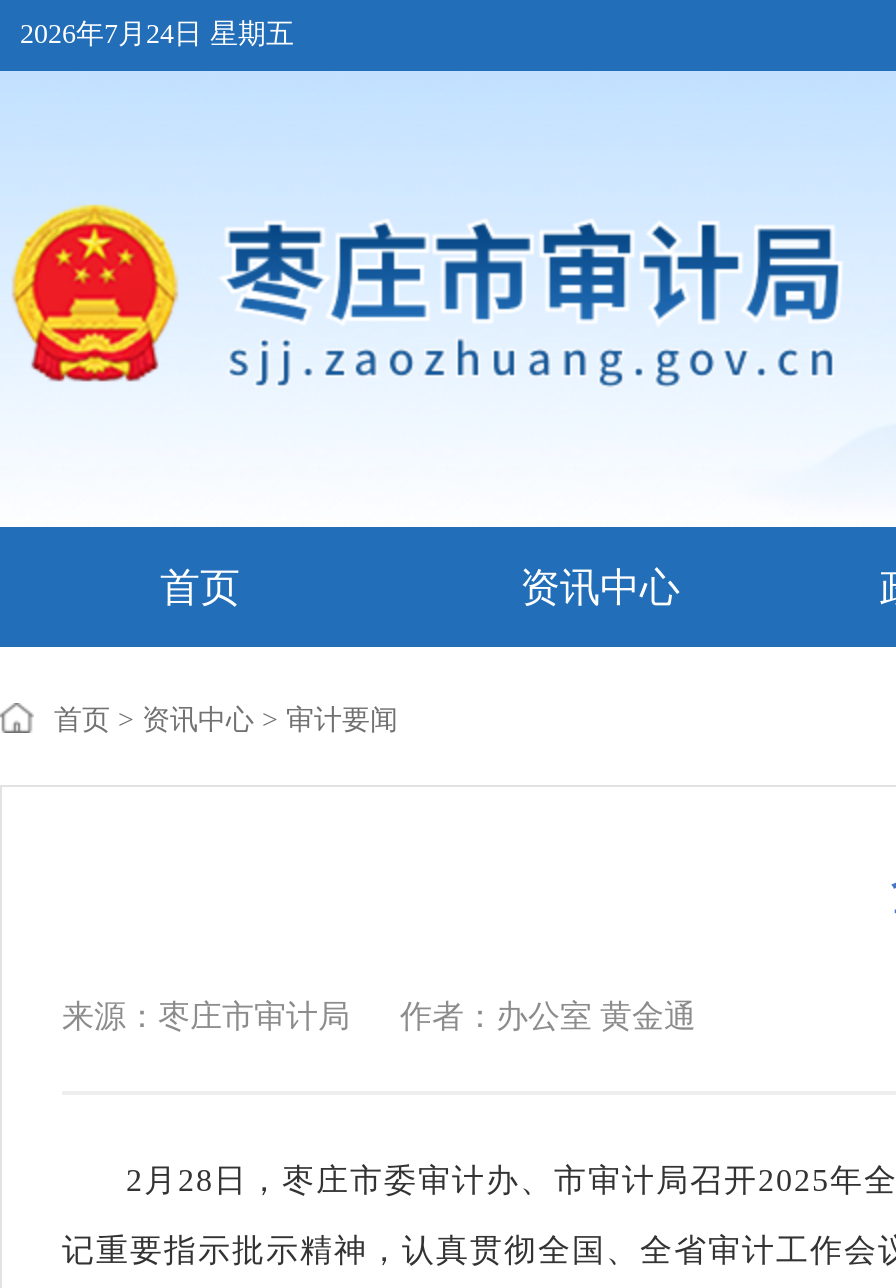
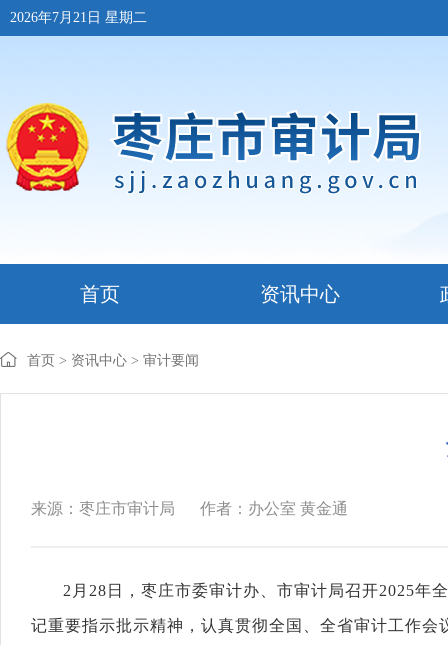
- 2026年7月24日 星期五
+ 2026年7月21日 星期二
